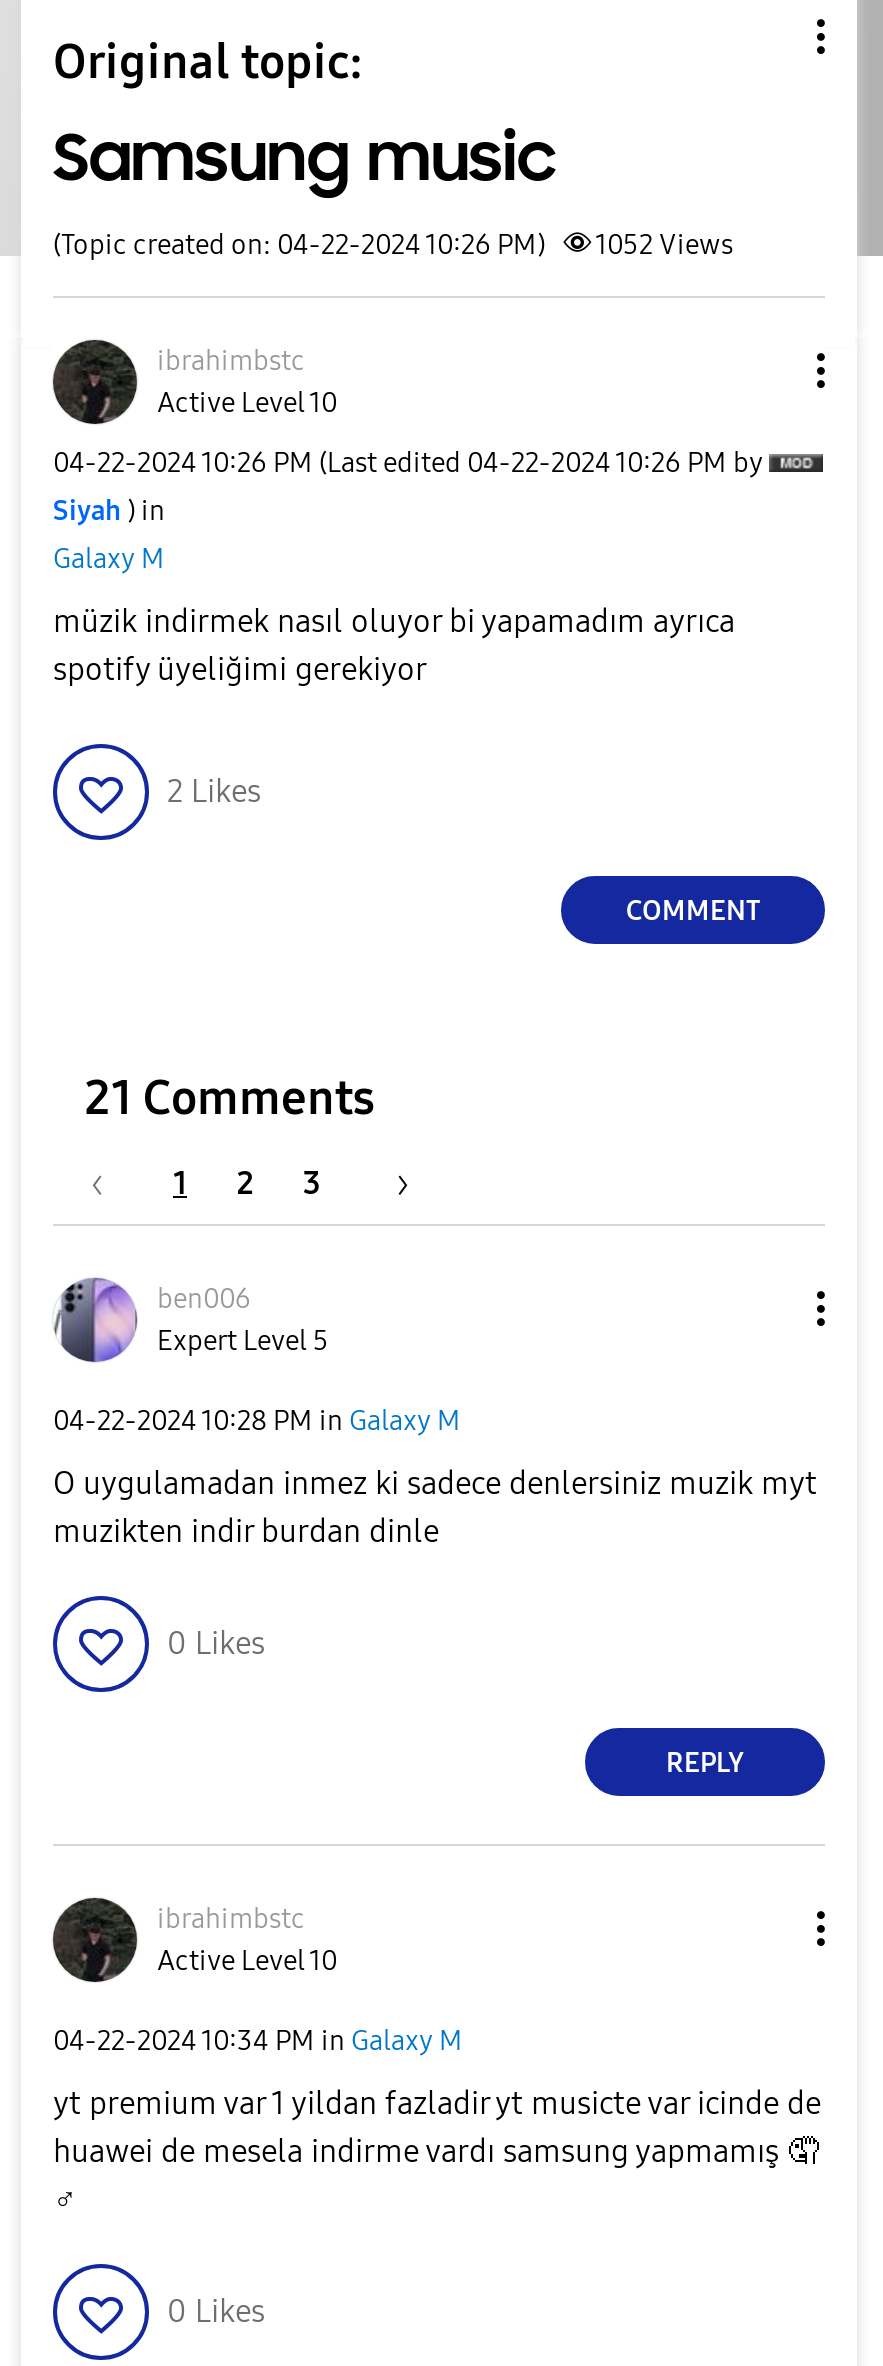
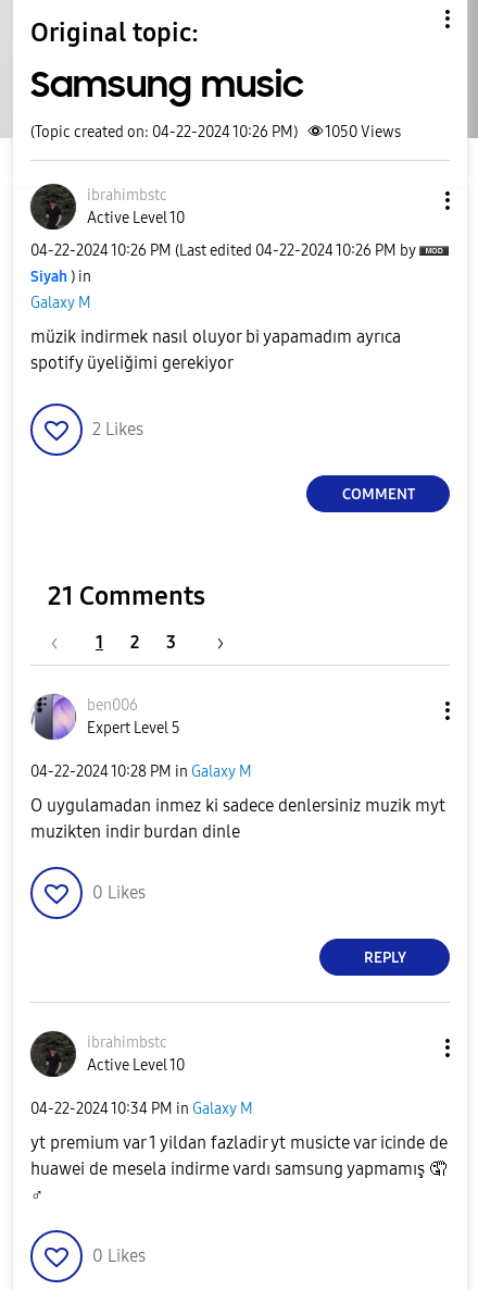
- (Topic created on: 04-22-2024 10:26 PM) 1052 Views
+ (Topic created on: 04-22-2024 10:26 PM) 1050 Views
